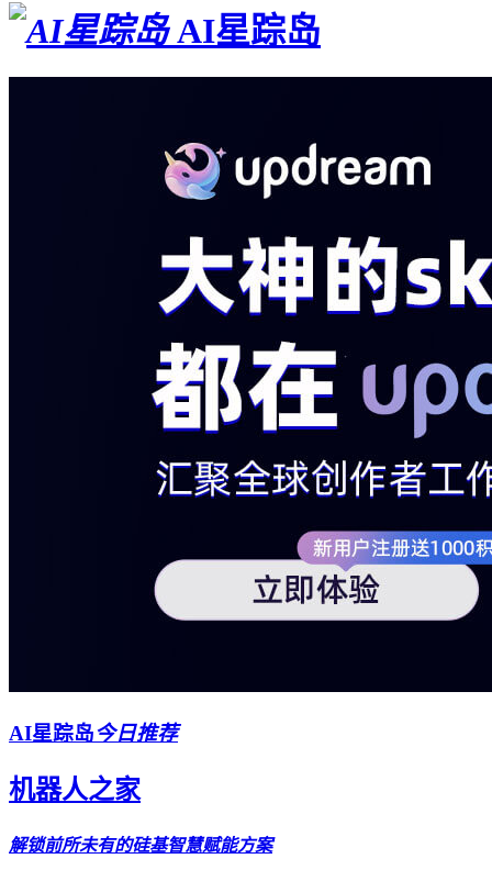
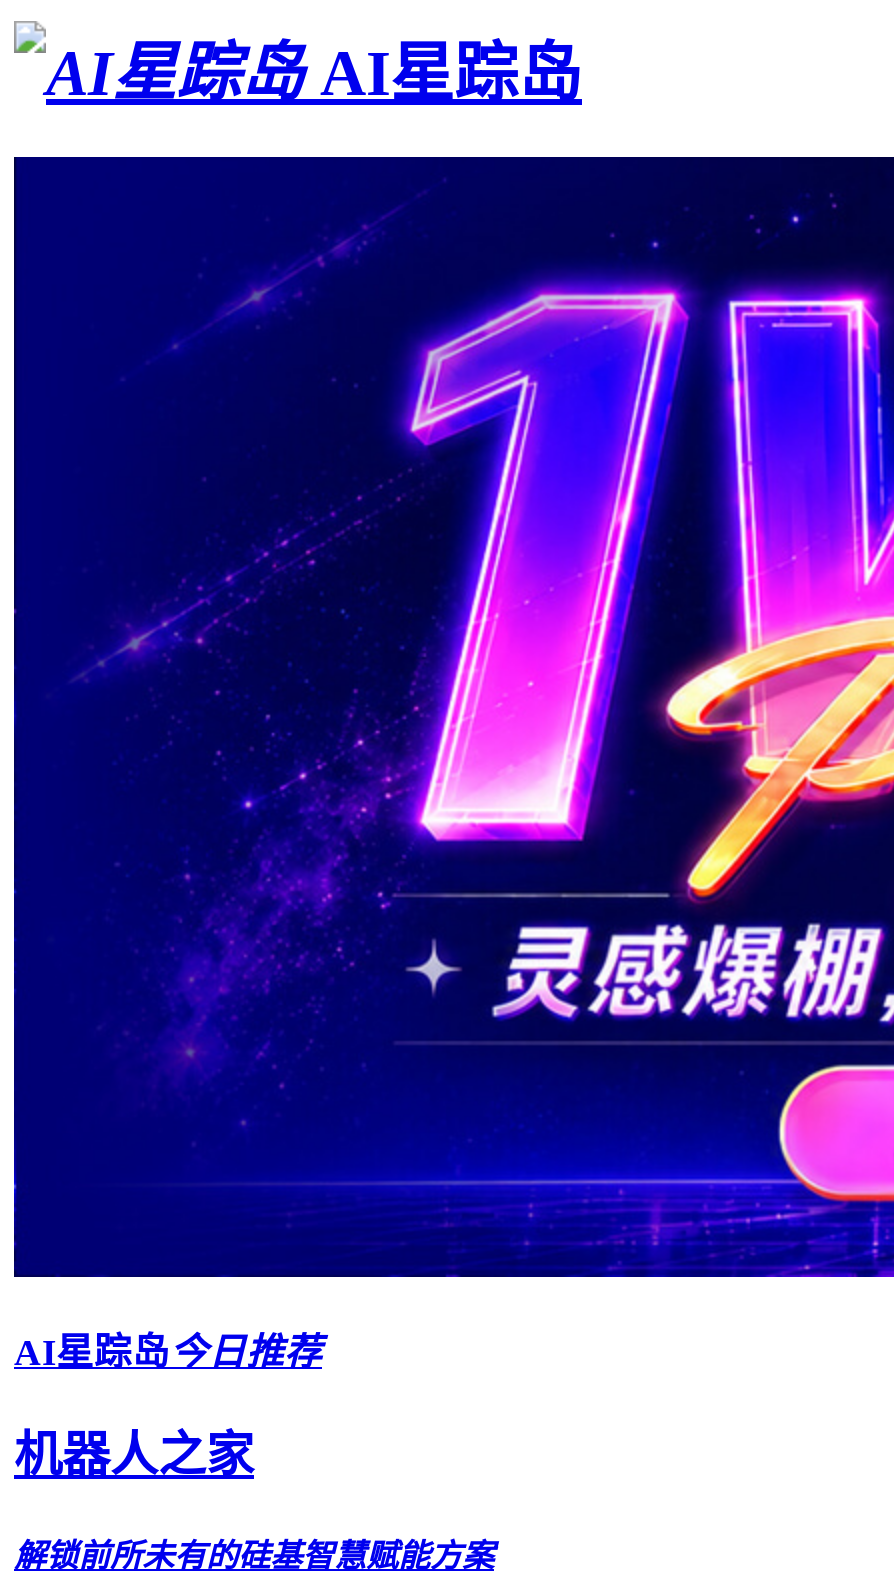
- [image]
+ [image]
